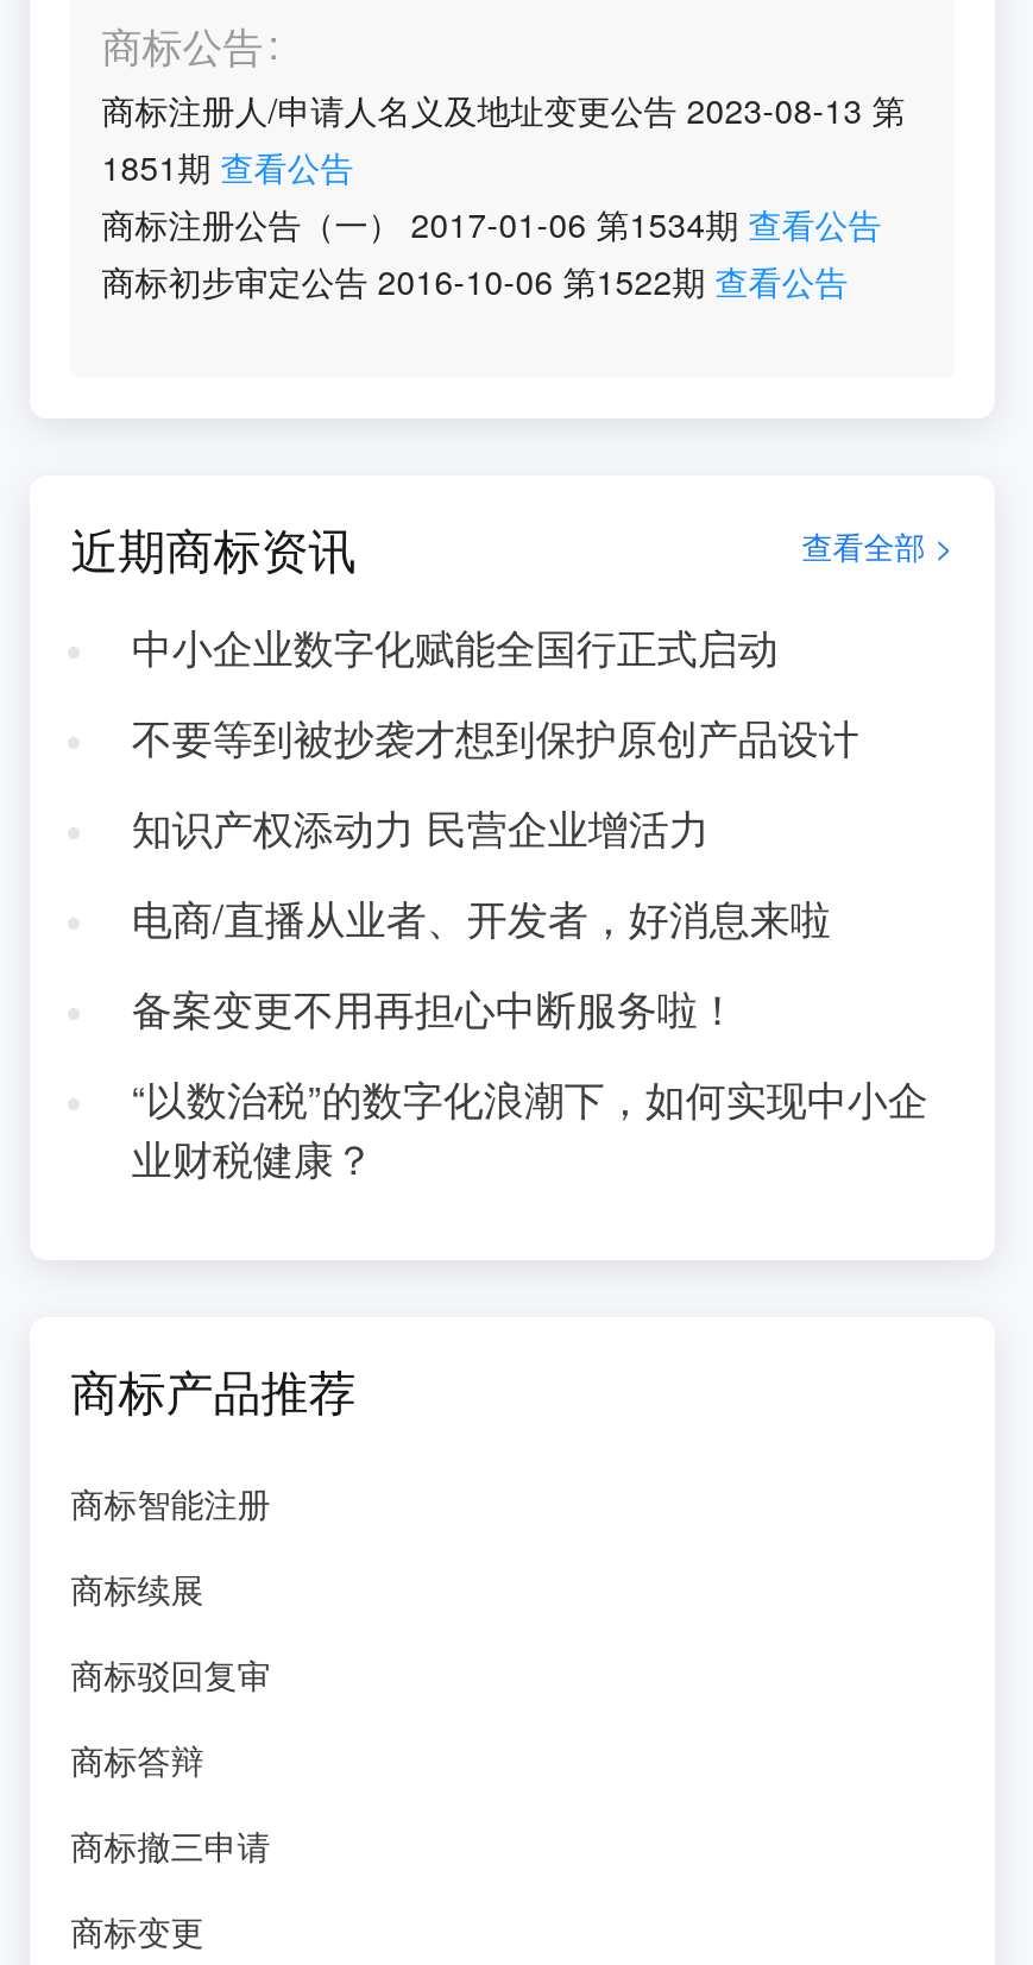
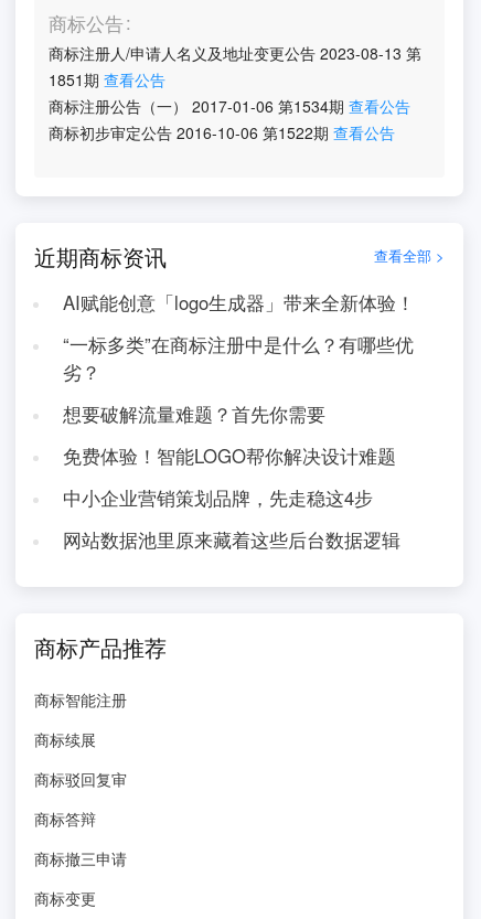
- 中小企业数字化赋能全国行正式启动
+ AI赋能创意「logo生成器」带来全新体验！

- 不要等到被抄袭才想到保护原创产品设计
+ “一标多类”在商标注册中是什么？有哪些优
+ 劣？

- 知识产权添动力 民营企业增活力
+ 想要破解流量难题？首先你需要

- 电商/直播从业者、开发者，好消息来啦
+ 免费体验！智能LOGO帮你解决设计难题

- 备案变更不用再担心中断服务啦！
+ 中小企业营销策划品牌，先走稳这4步

- “以数治税”的数字化浪潮下，如何实现中小企
- 业财税健康？
+ 网站数据池里原来藏着这些后台数据逻辑
